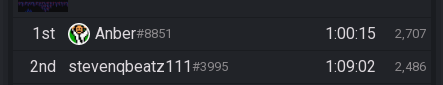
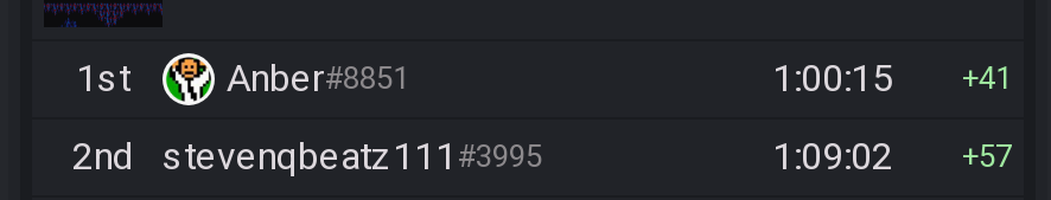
- 2,707
+ 41

- 2,486
+ 57
